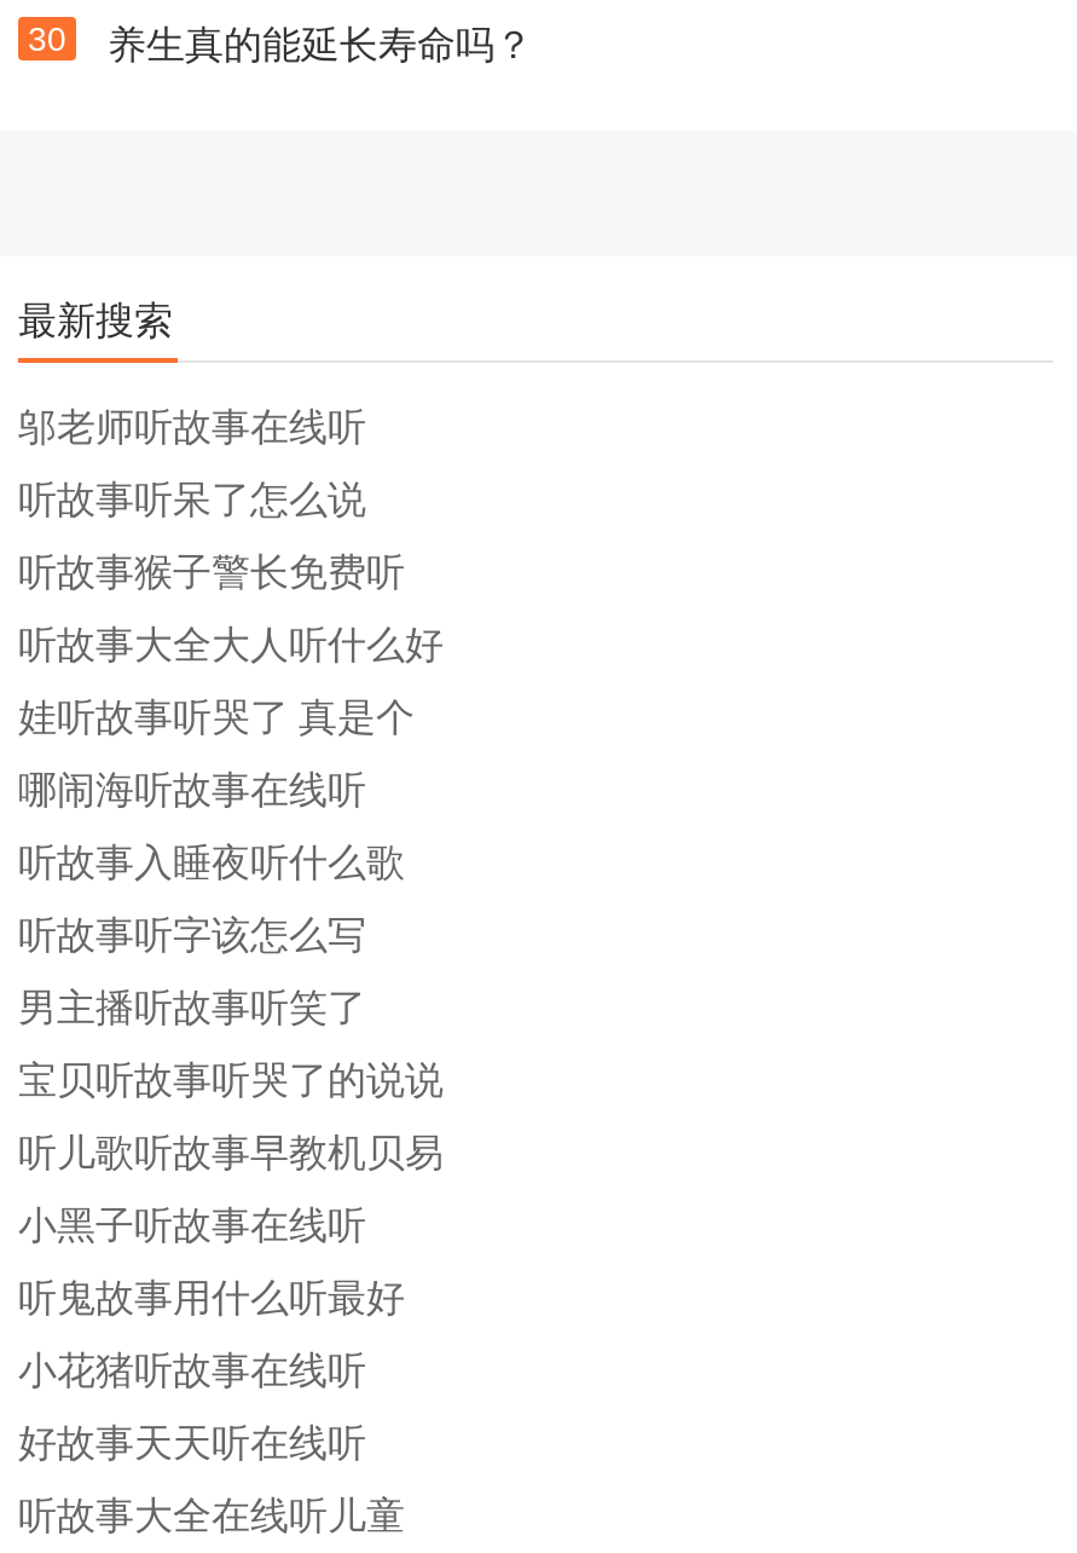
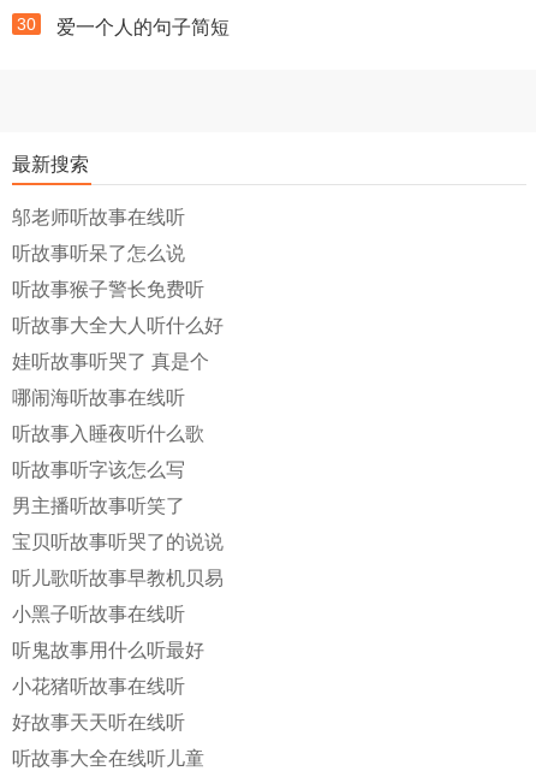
- 养生真的能延长寿命吗？
+ 爱一个人的句子简短
